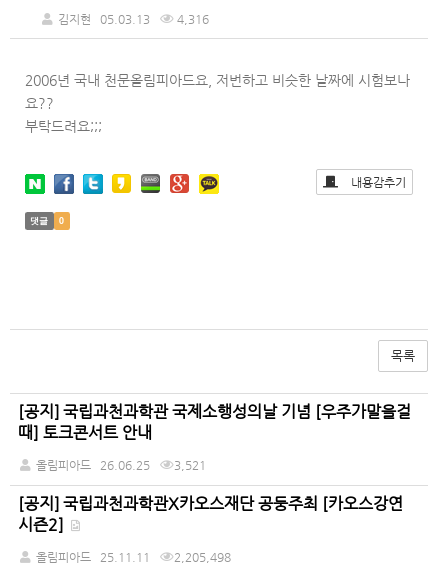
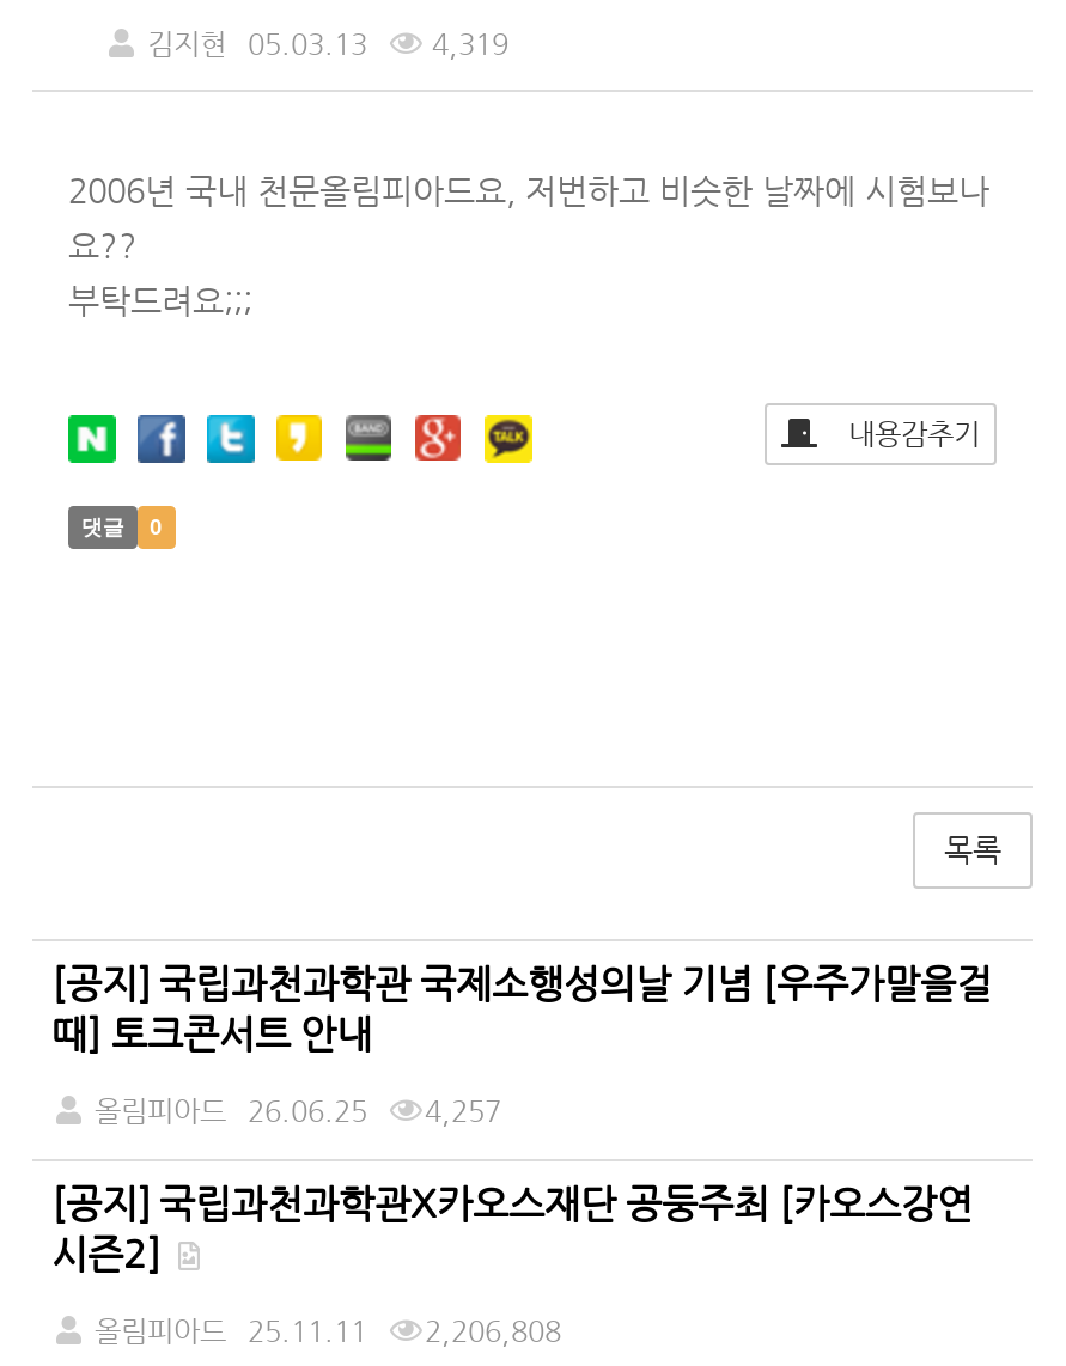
- 김지현 05.03.13 4,316
+ 김지현 05.03.13 4,319

- 3,521
+ 4,257

- 올림피아드 25.11.11 2,205,498
+ 올림피아드 25.11.11 2,206,808
